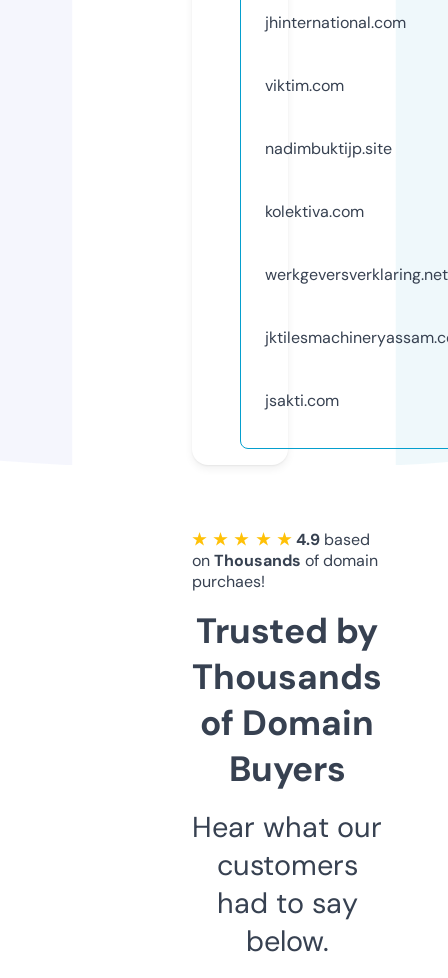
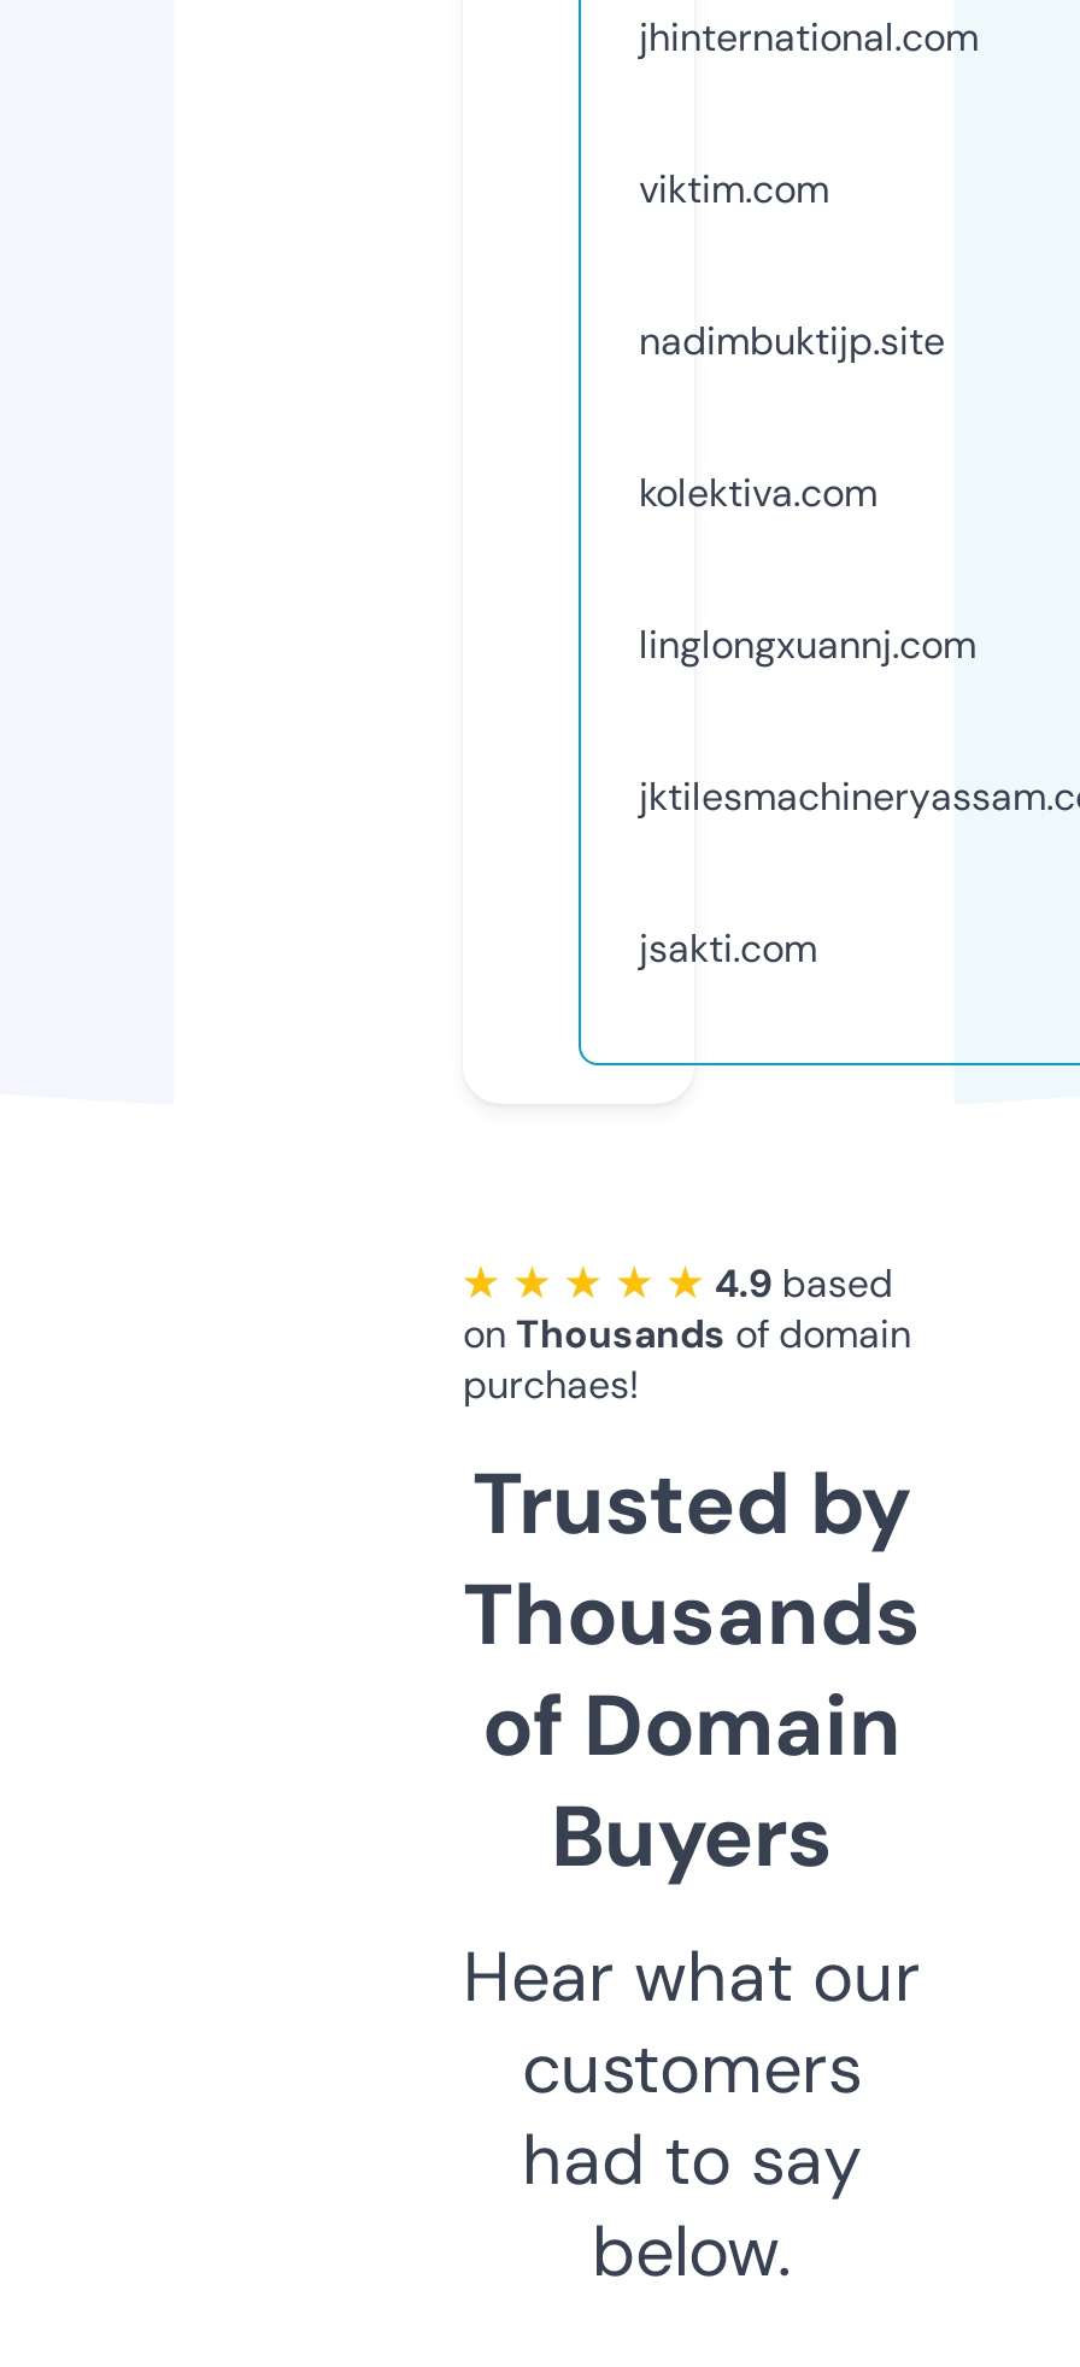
- werkgeversverklaring.net
+ linglongxuannj.com
